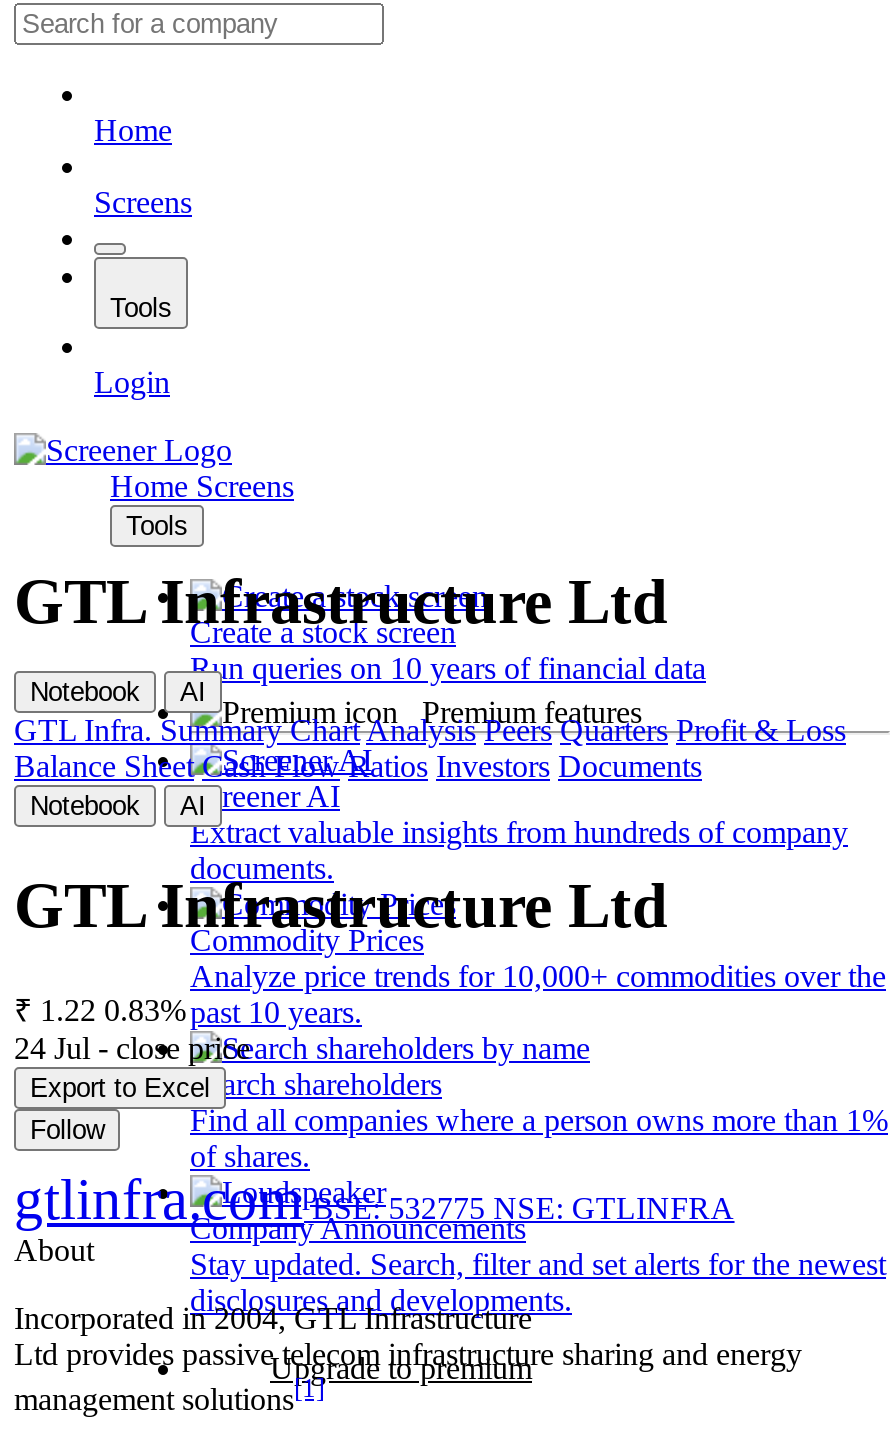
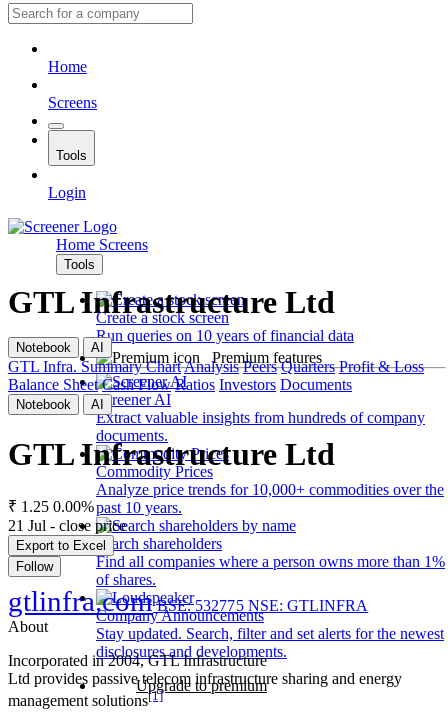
- ₹ 1.22 0.83% past 10 years.
+ ₹ 1.25 0.00% past 10 years.

- 24 Jul - close price
+ 21 Jul - close price
